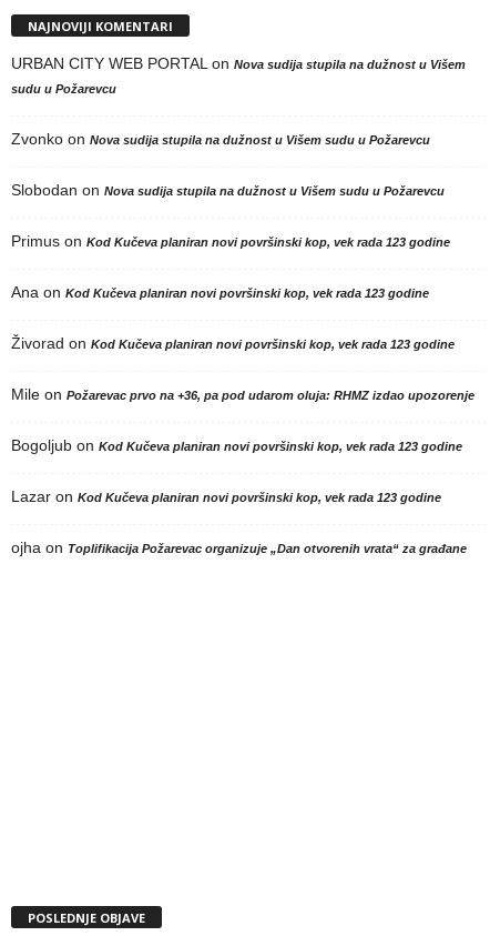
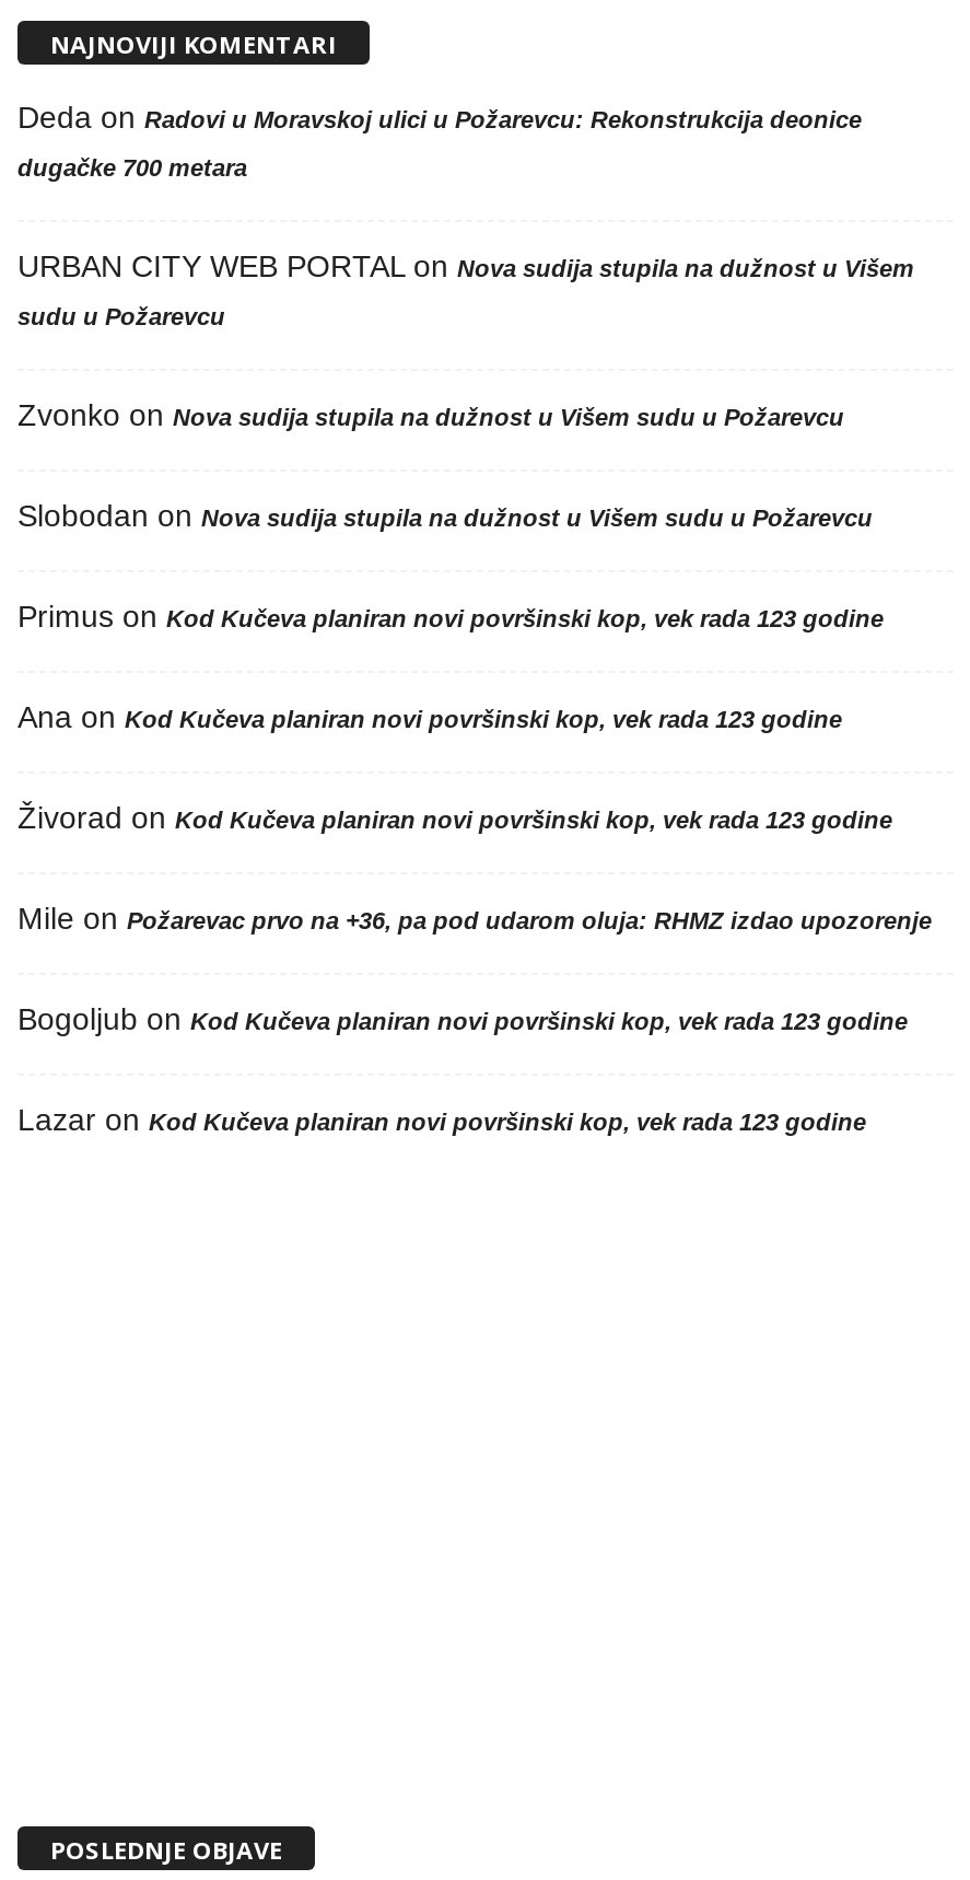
+ Deda on Radovi u Moravskoj ulici u Požarevcu: Rekonstrukcija deonice
+ dugačke 700 metara

moved down: URBAN CITY WEB PORTAL on Nova sudija stupila na dužnost u Višem | sudu u Požarevcu | Zvonko on Nova sudija stupila na dužnost u Višem sudu u Požarevcu | ... | Bogoljub on Kod Kučeva planiran novi površinski kop, vek rada 123 godine | Lazar on Kod Kučeva planiran novi površinski kop, vek rada 123 godine

- ojha on Toplifikacija Požarevac organizuje „Dan otvorenih vrata“ za građane
